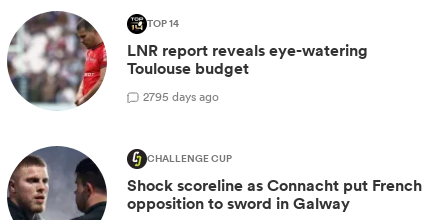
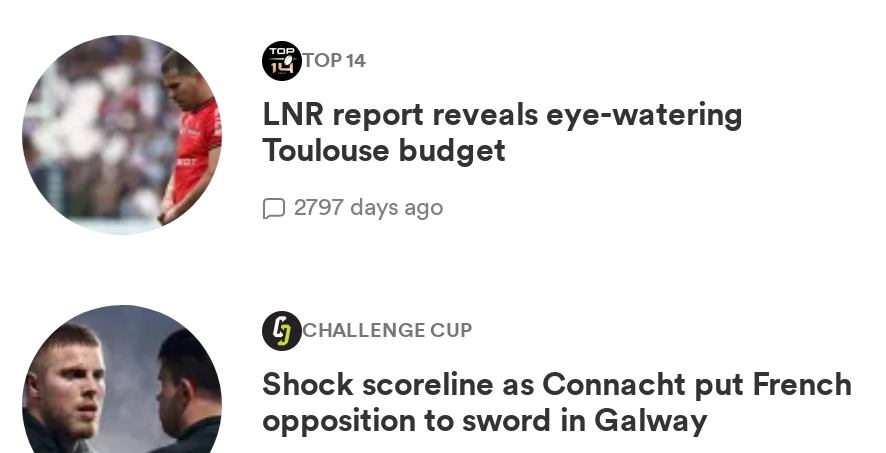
- 2795 days ago
+ 2797 days ago
